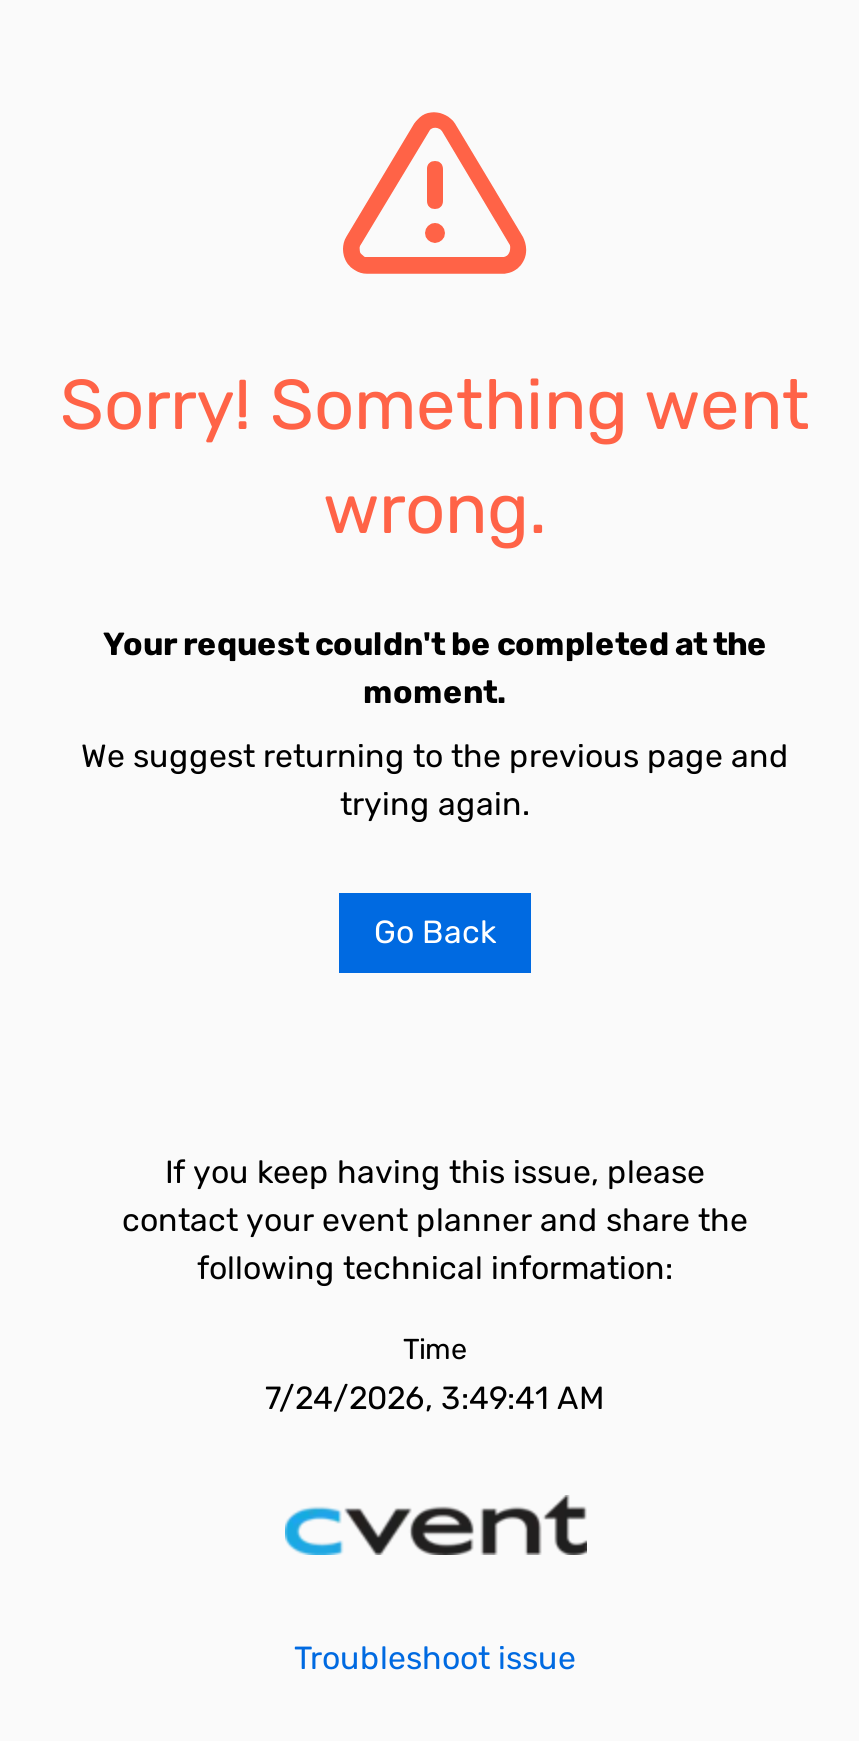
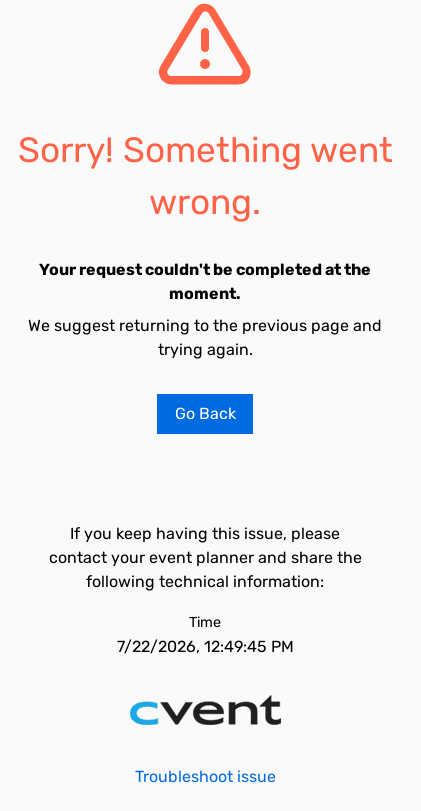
- 7/24/2026, 3:49:41 AM
+ 7/22/2026, 12:49:45 PM
